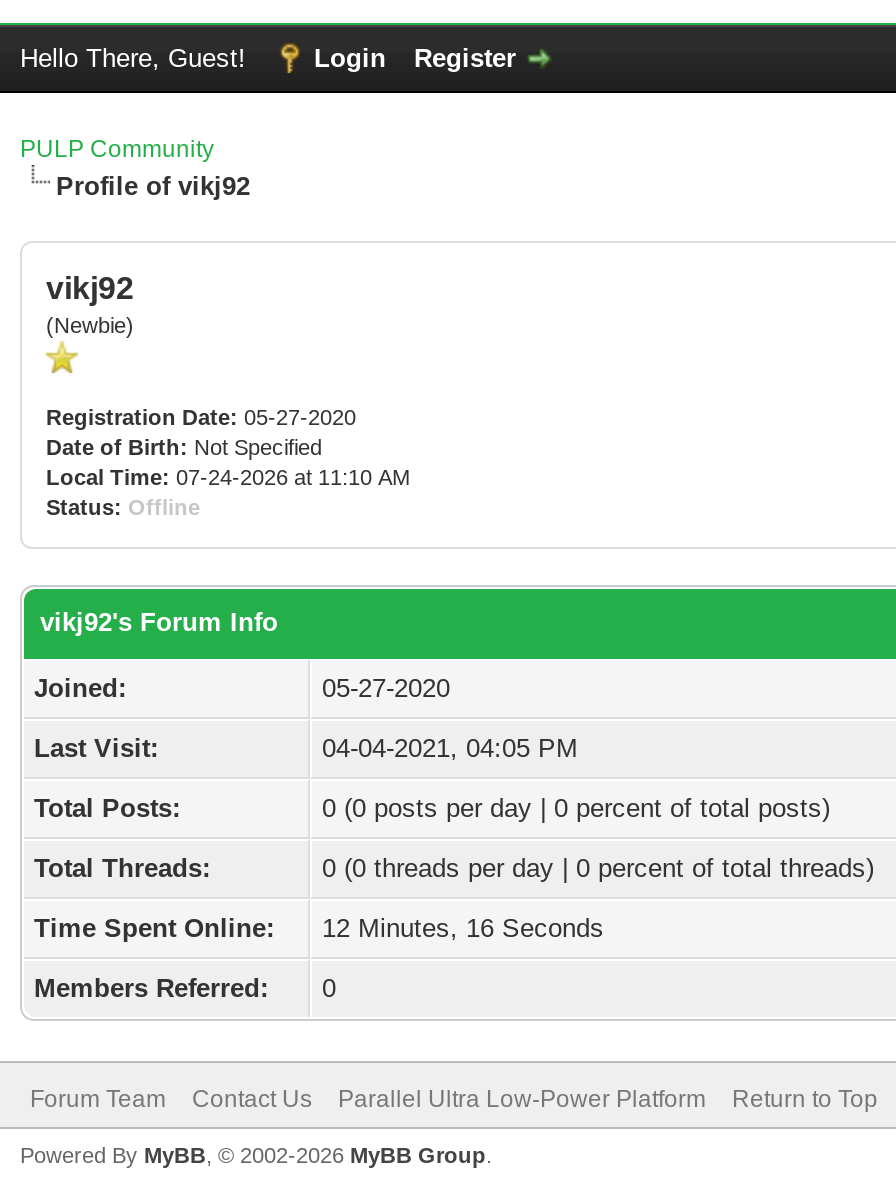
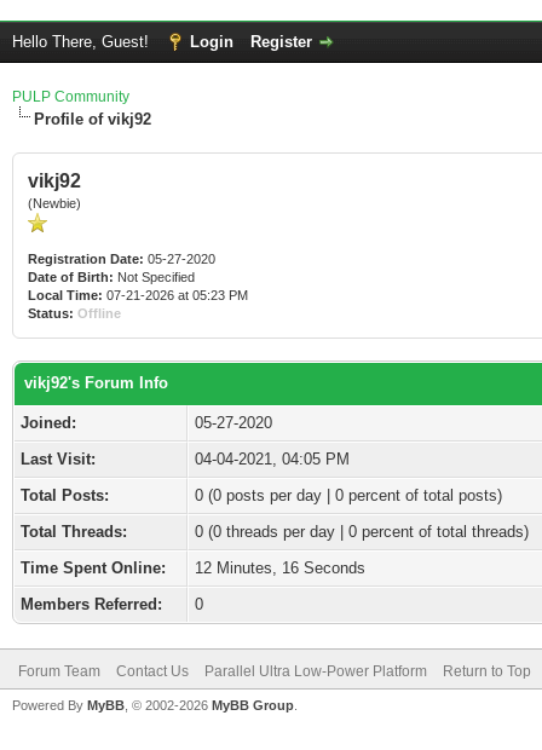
- Local Time: 07-24-2026 at 11:10 AM
+ Local Time: 07-21-2026 at 05:23 PM
